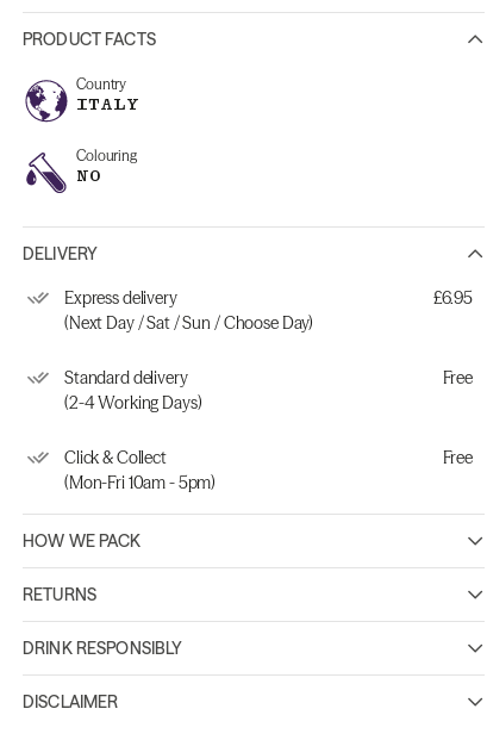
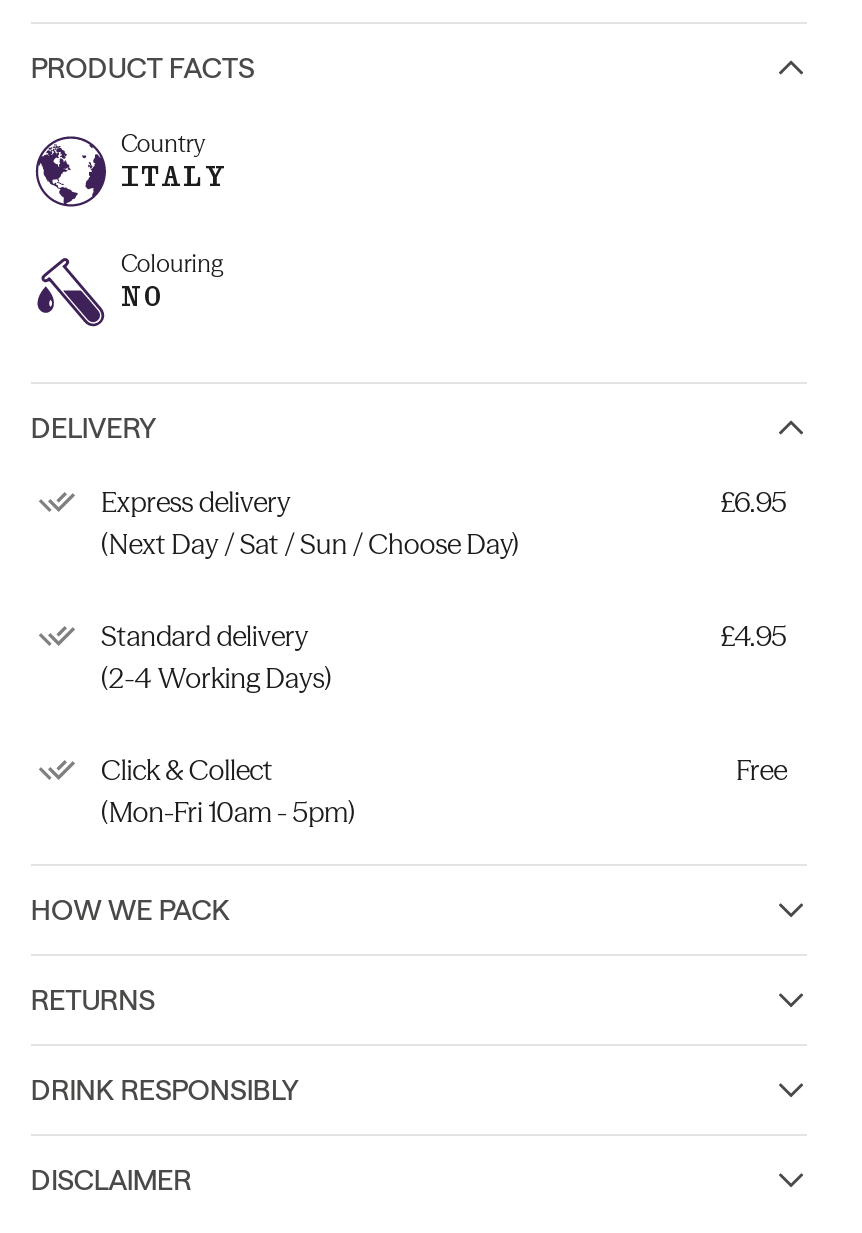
- Free
+ £4.95
